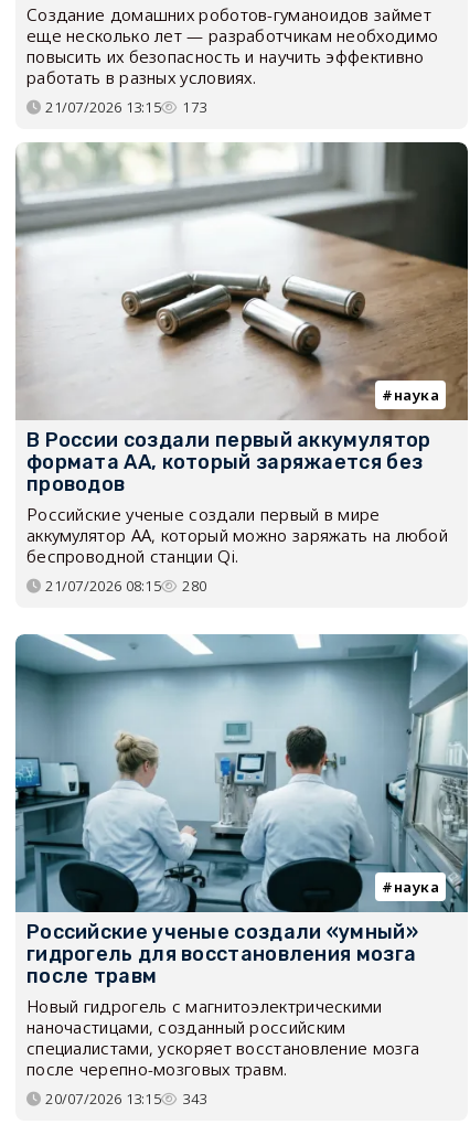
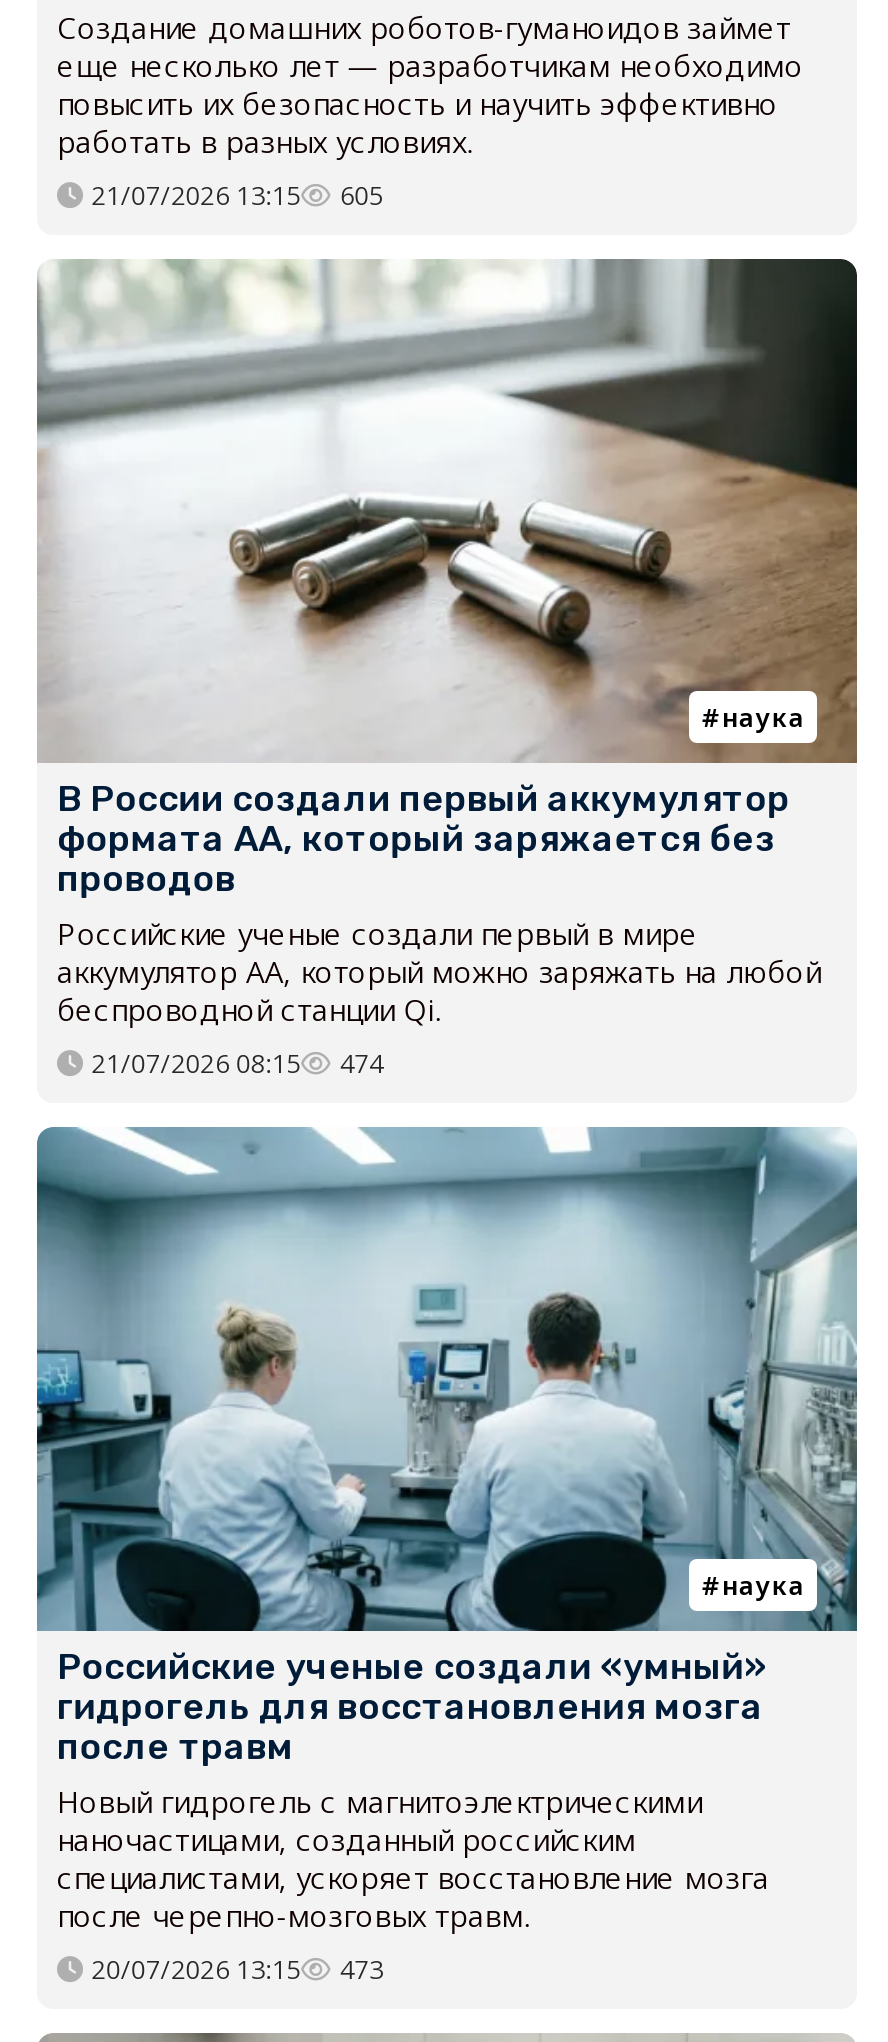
- 21/07/2026 13:15 173
+ 21/07/2026 13:15 605

- 21/07/2026 08:15 280
+ 21/07/2026 08:15 474

- 20/07/2026 13:15 343
+ 20/07/2026 13:15 473
